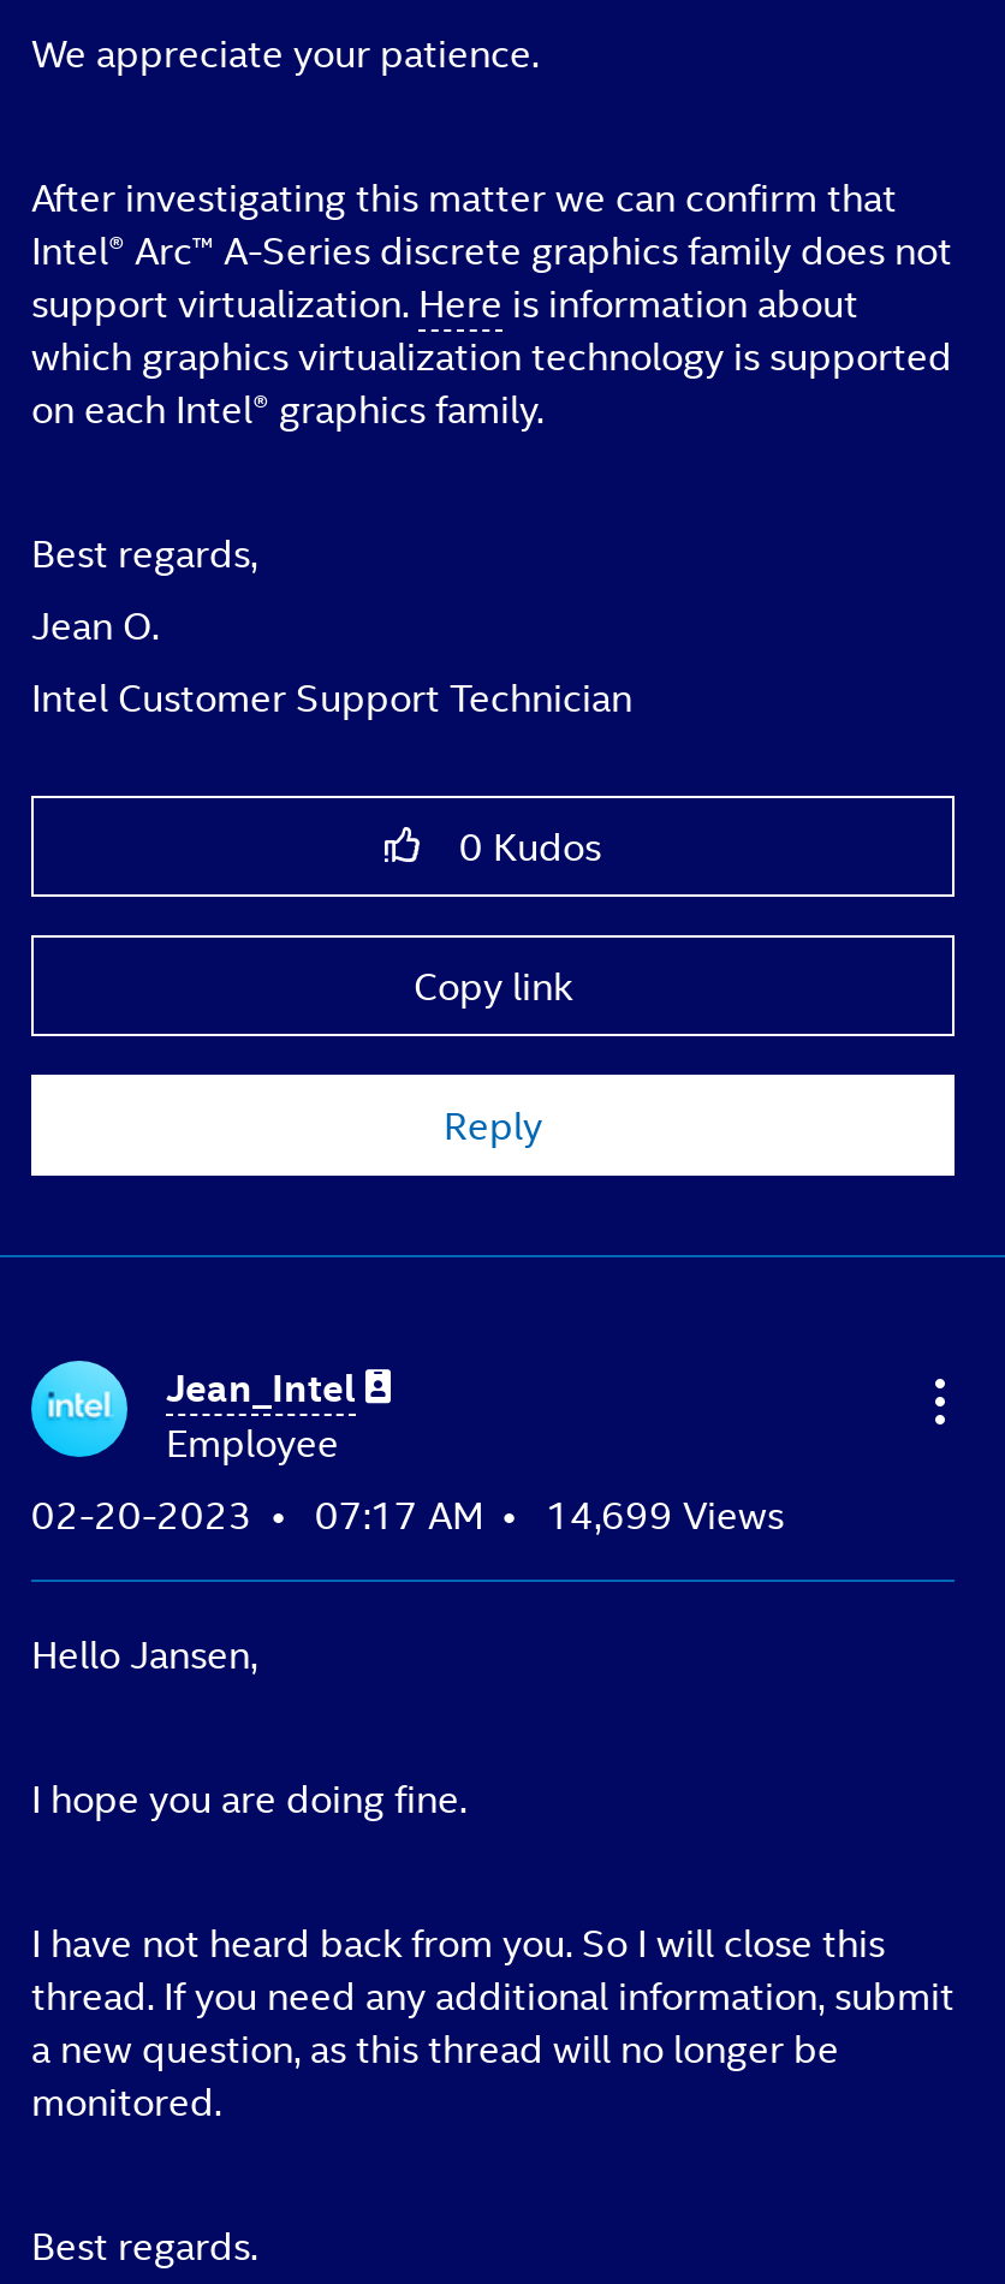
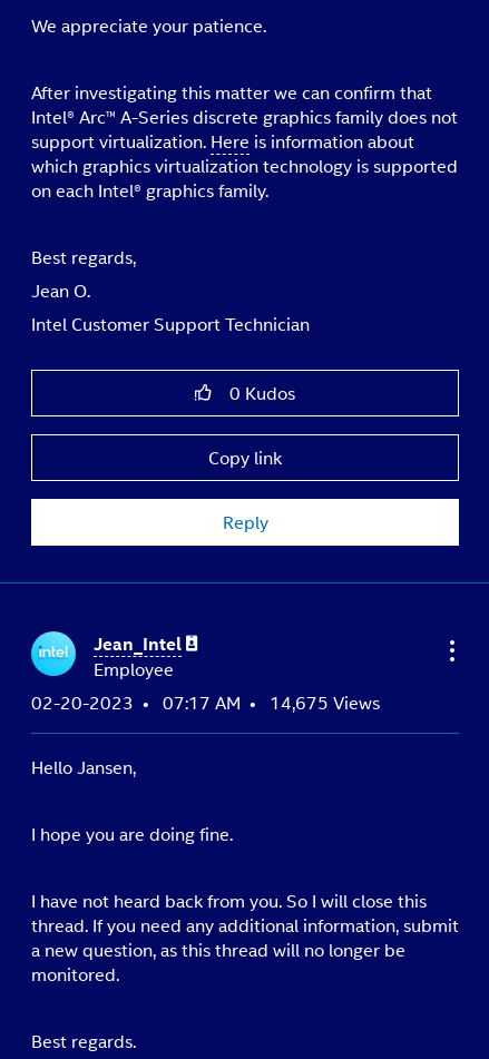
- 02-20-2023 07:17 AM 14,699 Views
+ 02-20-2023 07:17 AM 14,675 Views
